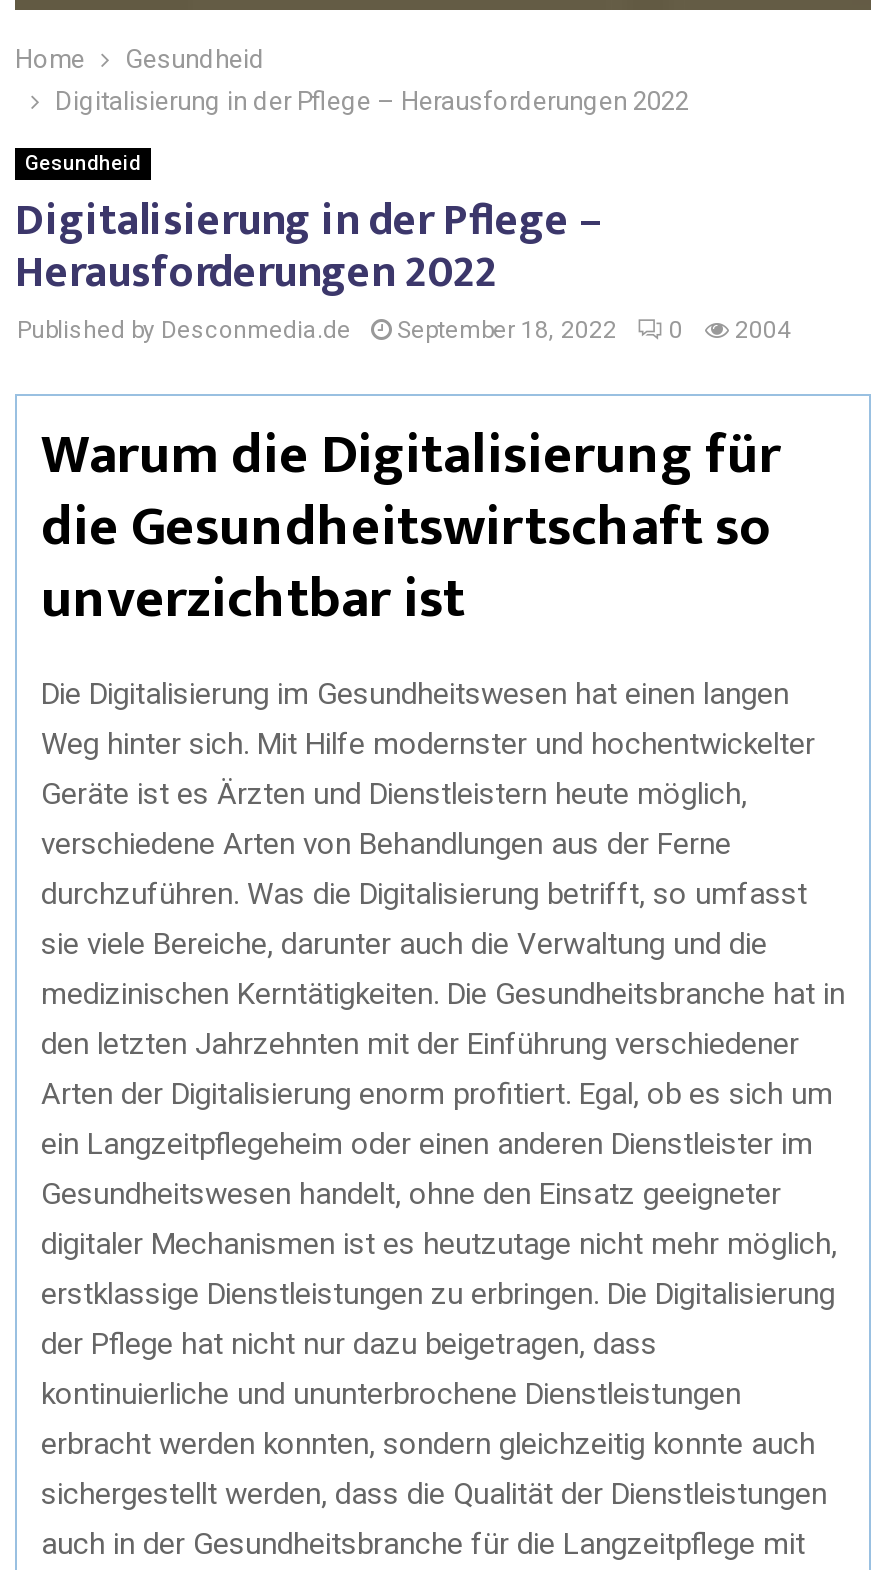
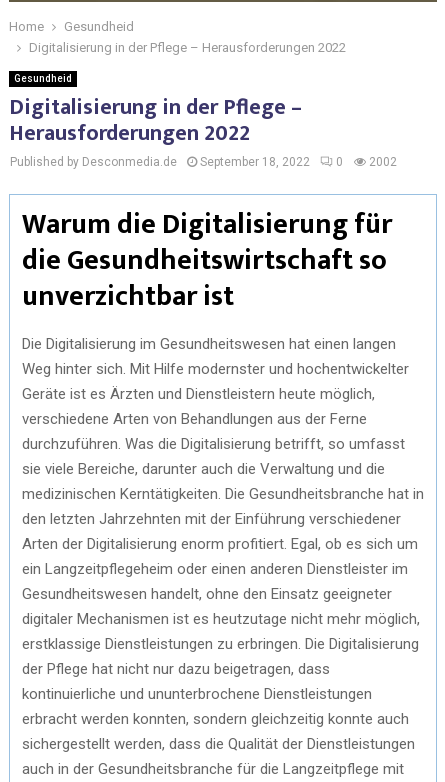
- Published by Desconmedia.de September 18, 2022 0 2004
+ Published by Desconmedia.de September 18, 2022 0 2002
